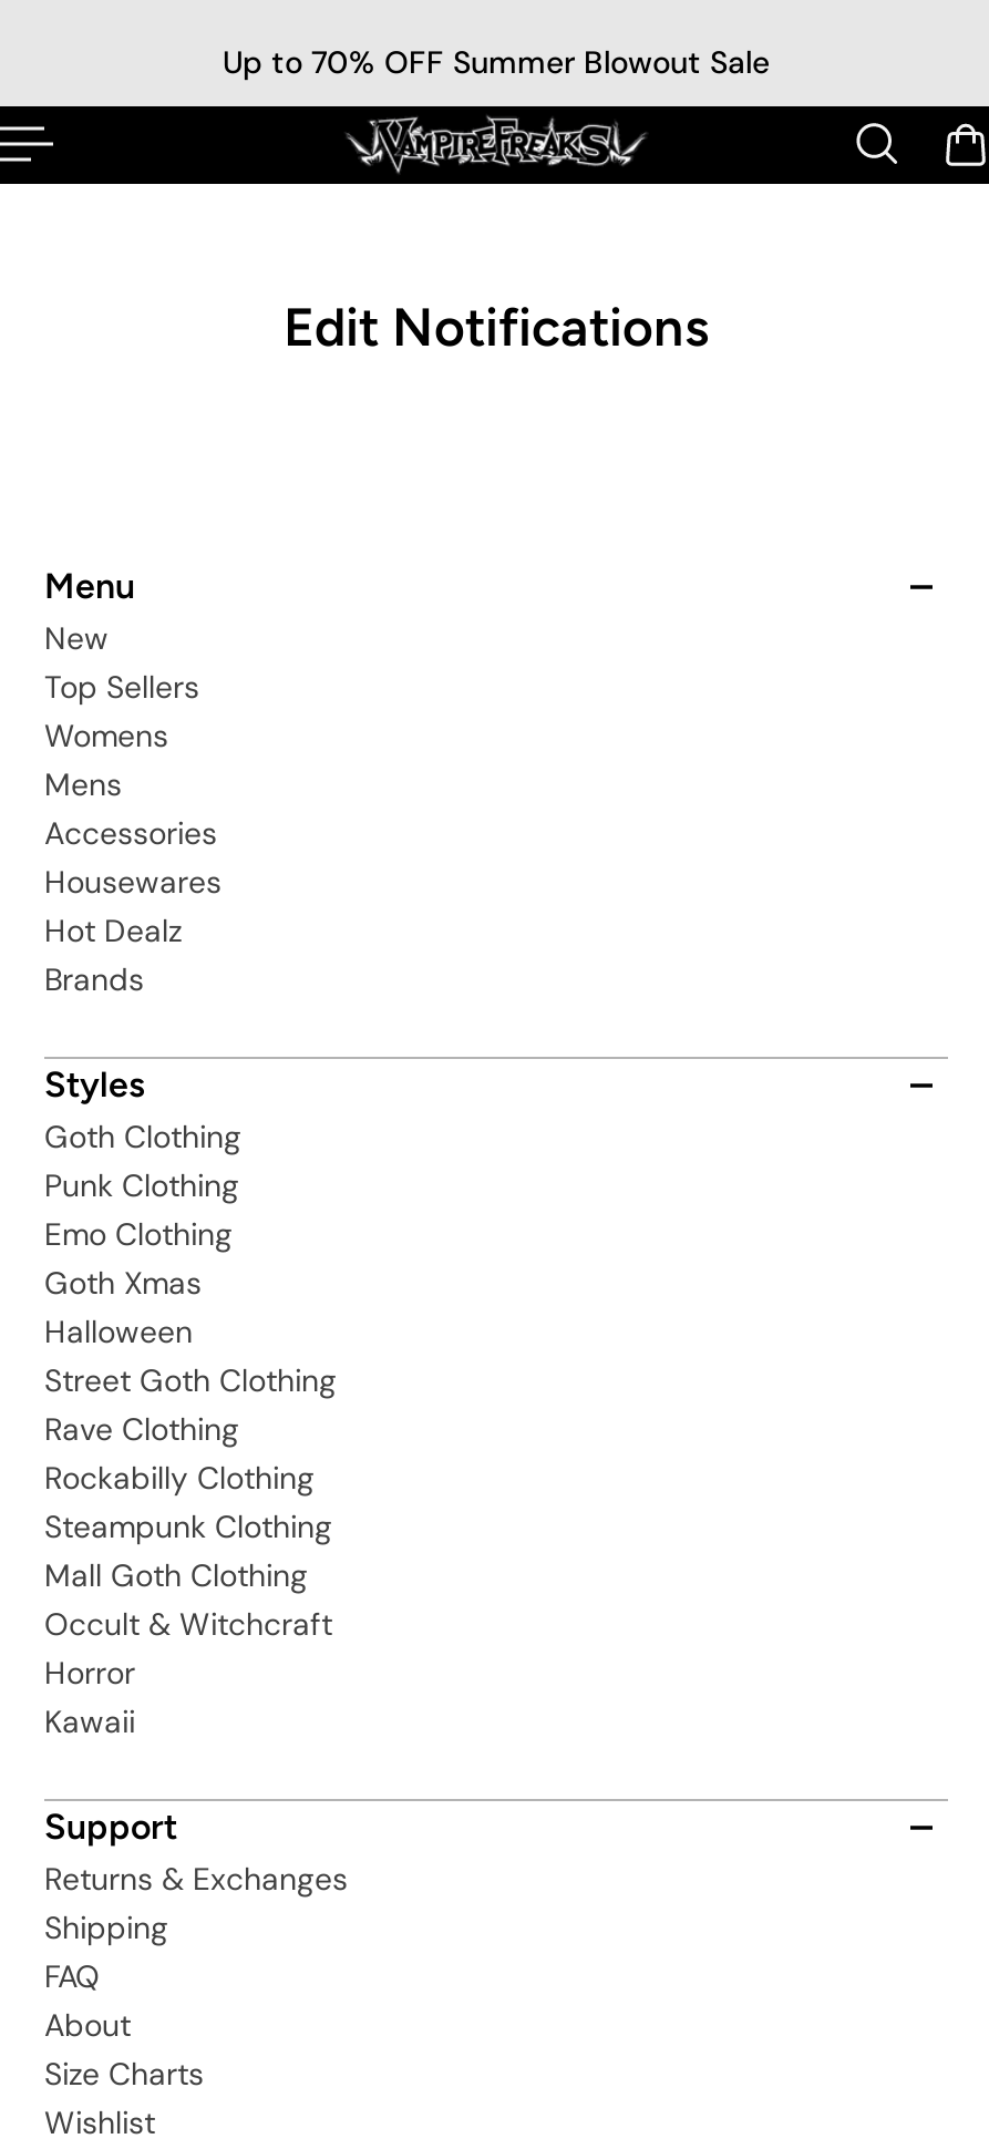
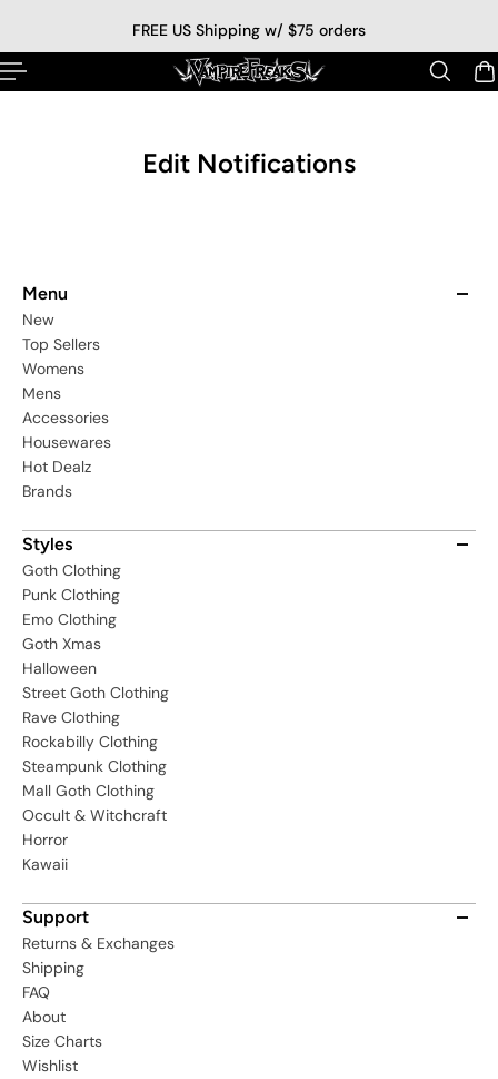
- Up to 70% OFF Summer Blowout Sale
+ FREE US Shipping w/ $75 orders
